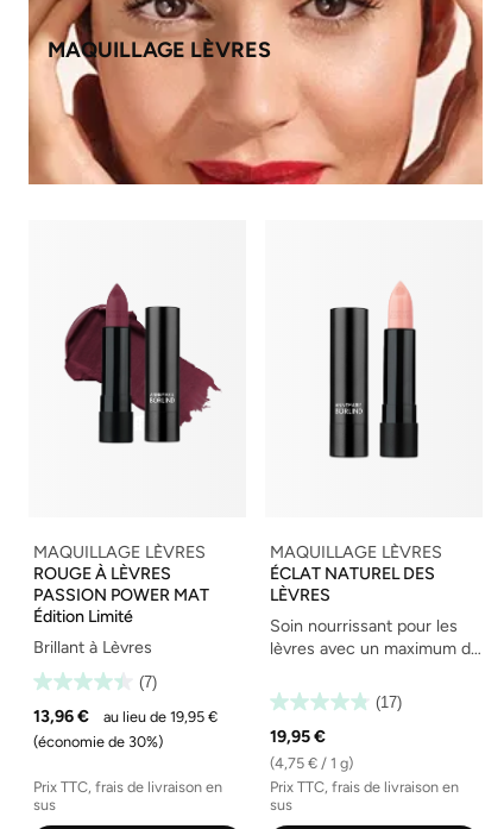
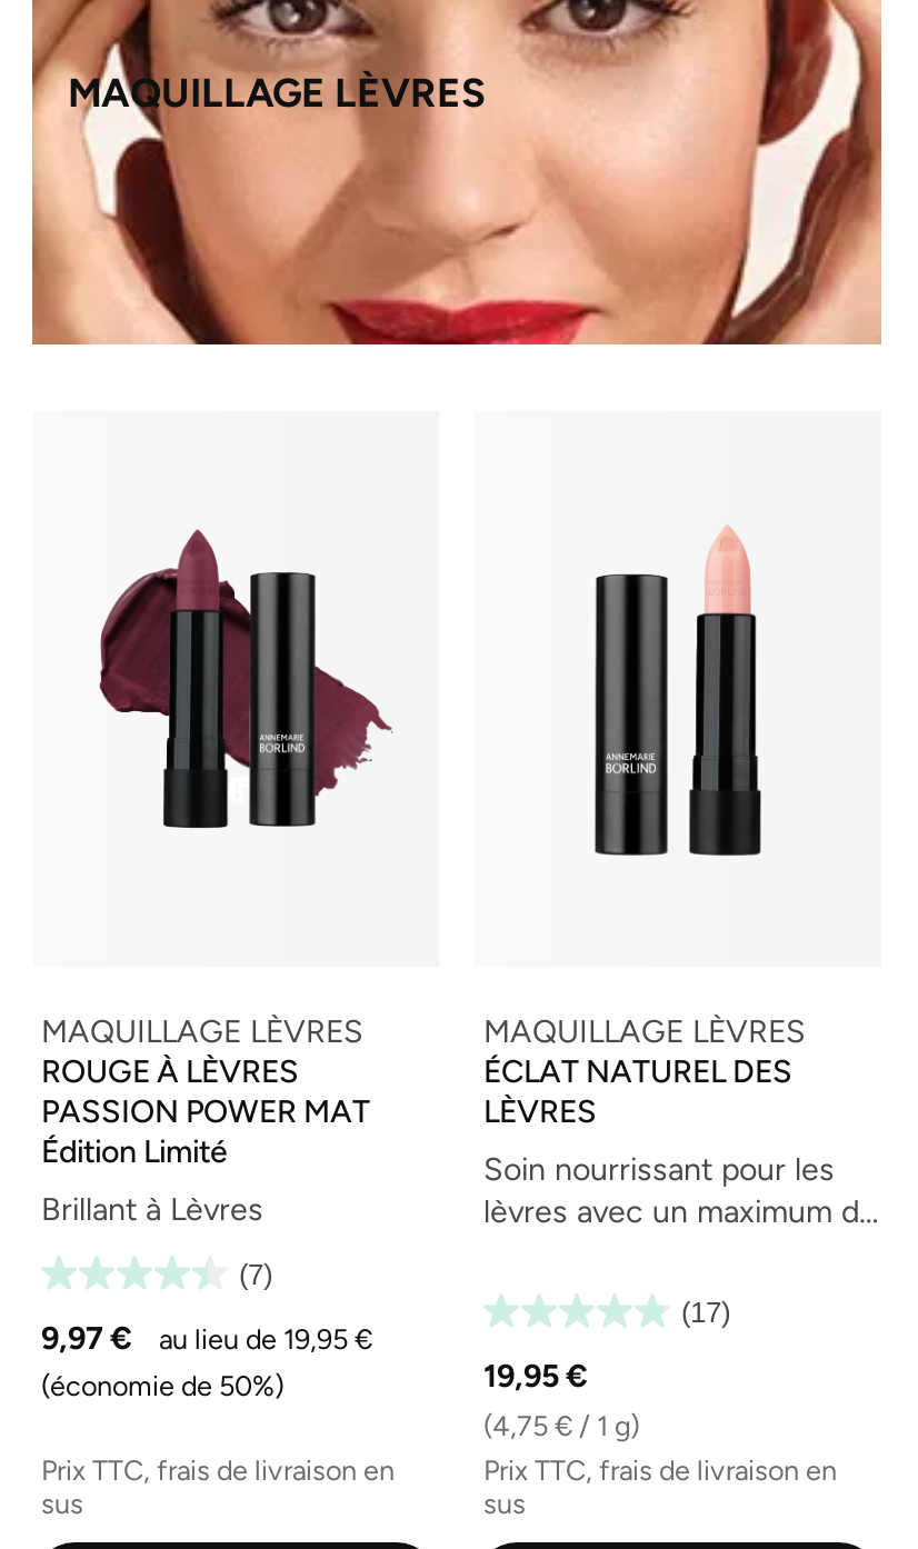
- 13,96 € au lieu de 19,95 €
+ 9,97 € au lieu de 19,95 €

- (économie de 30%)
+ (économie de 50%)
